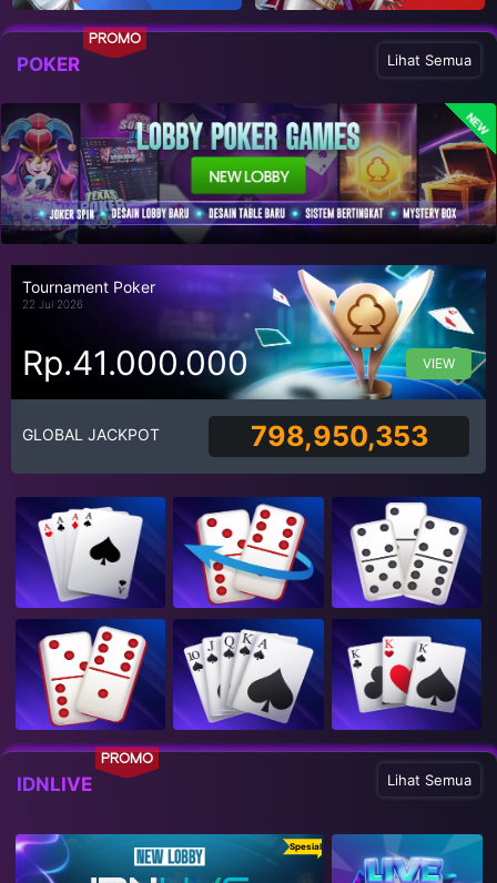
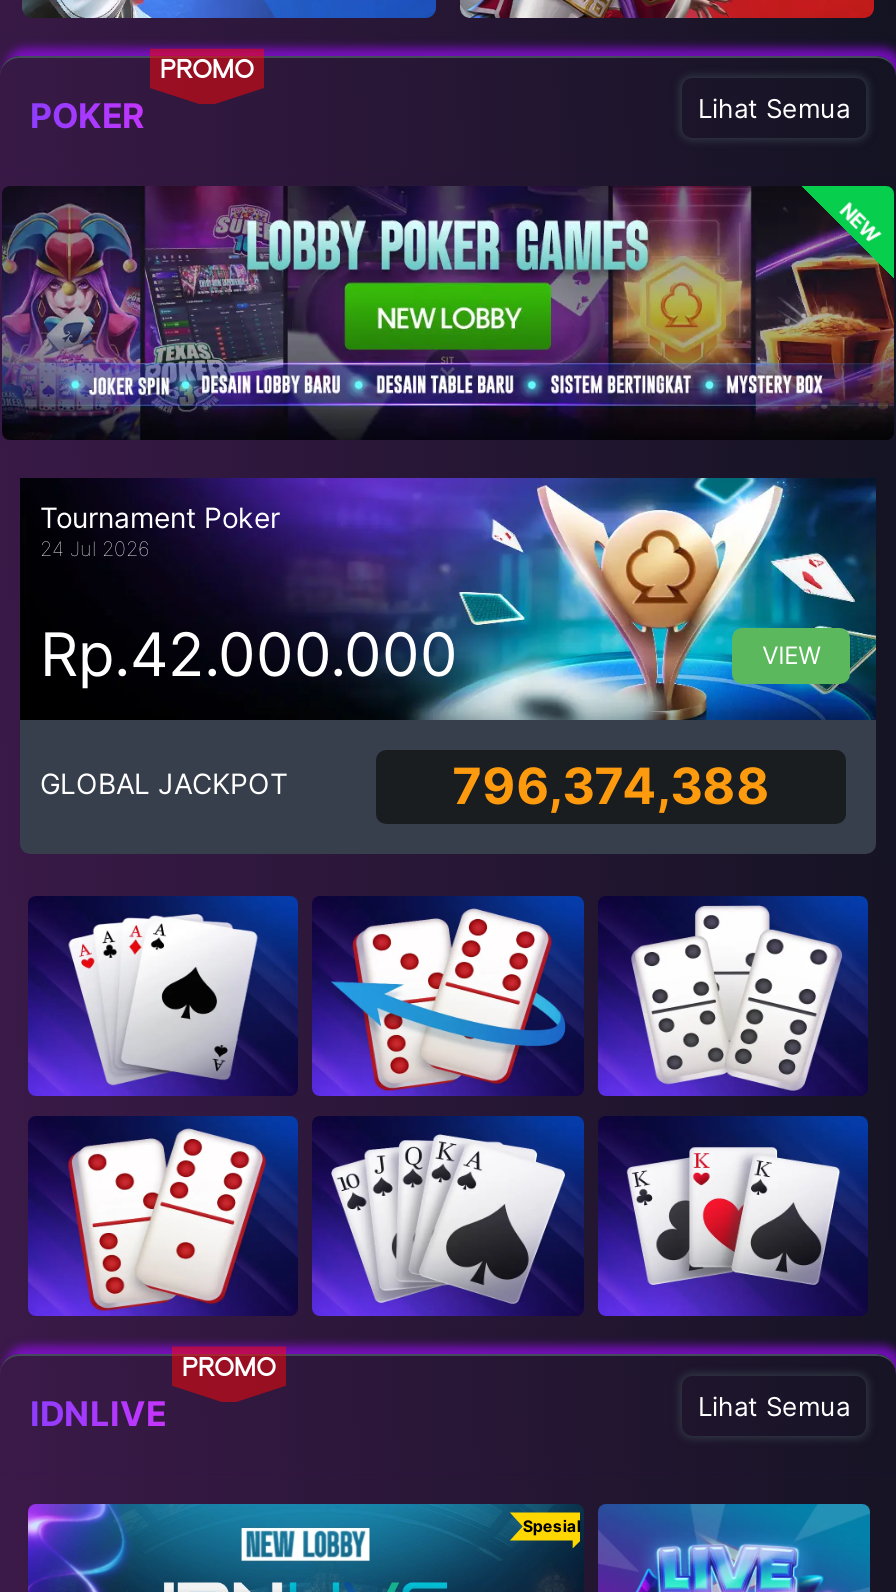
- 22 Jul 2026
+ 24 Jul 2026

- Rp.41.000.000
+ Rp.42.000.000

- 798,950,353
+ 796,374,388
